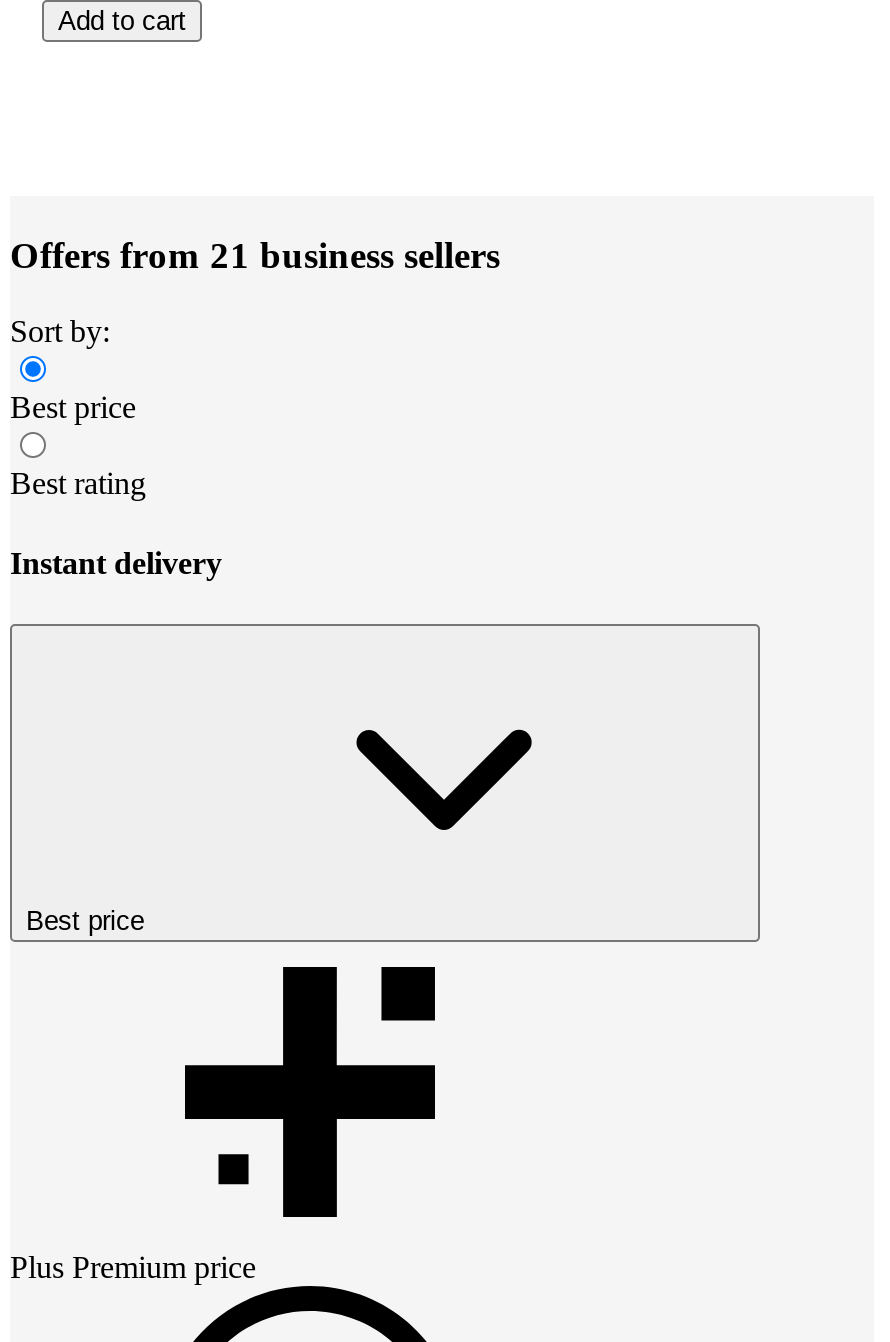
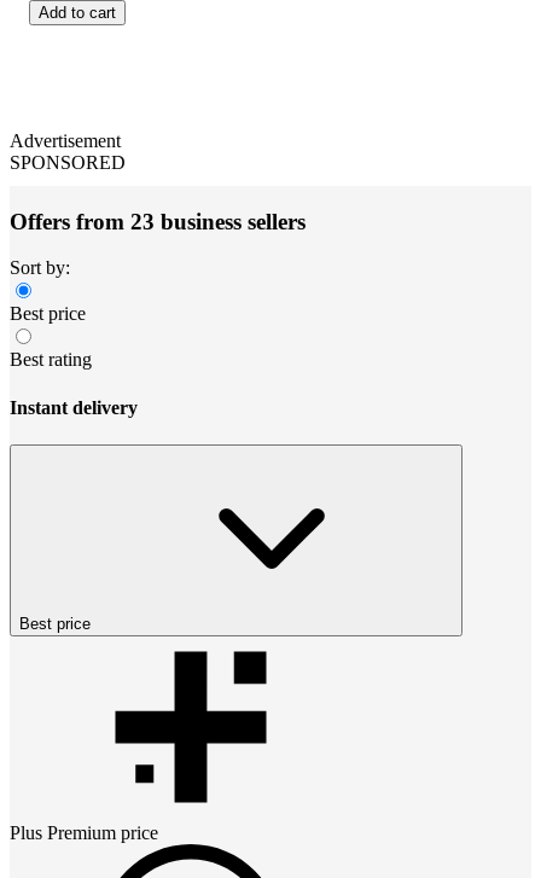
- Offers from 21 business sellers
+ Advertisement
+ SPONSORED
+ Offers from 23 business sellers
